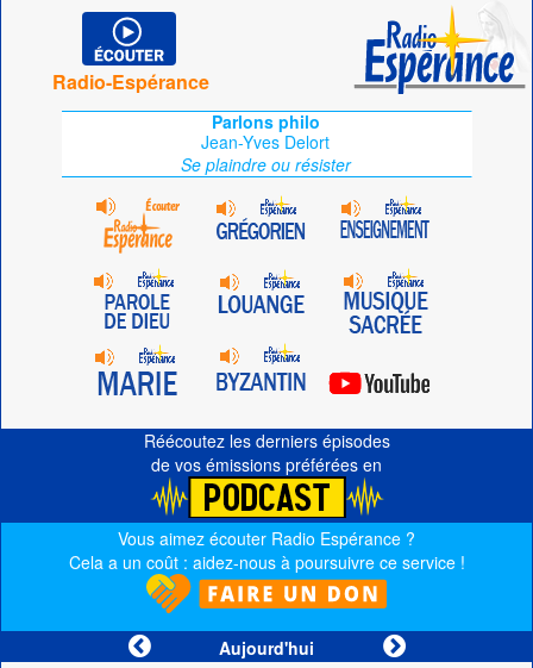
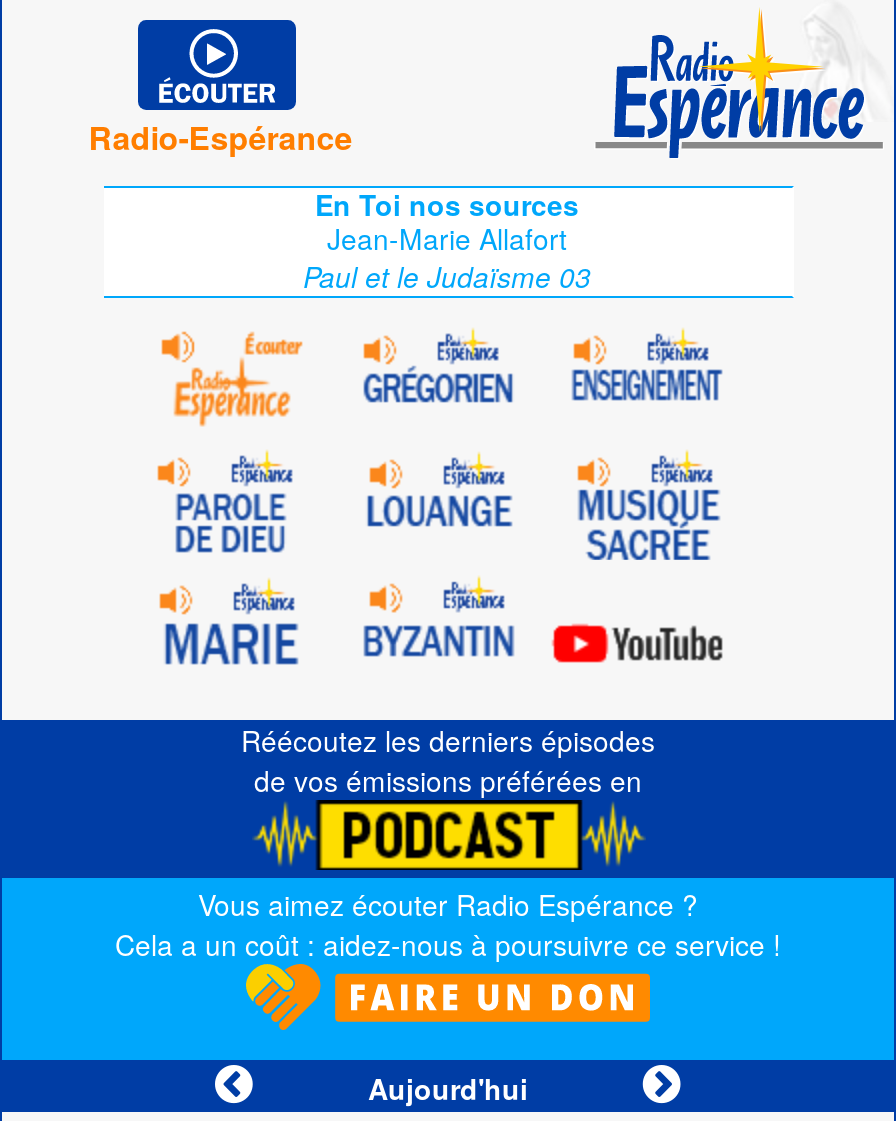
- Parlons philo
- Jean-Yves Delort
- Se plaindre ou résister
+ En Toi nos sources
+ Jean-Marie Allafort
+ Paul et le Judaïsme 03
